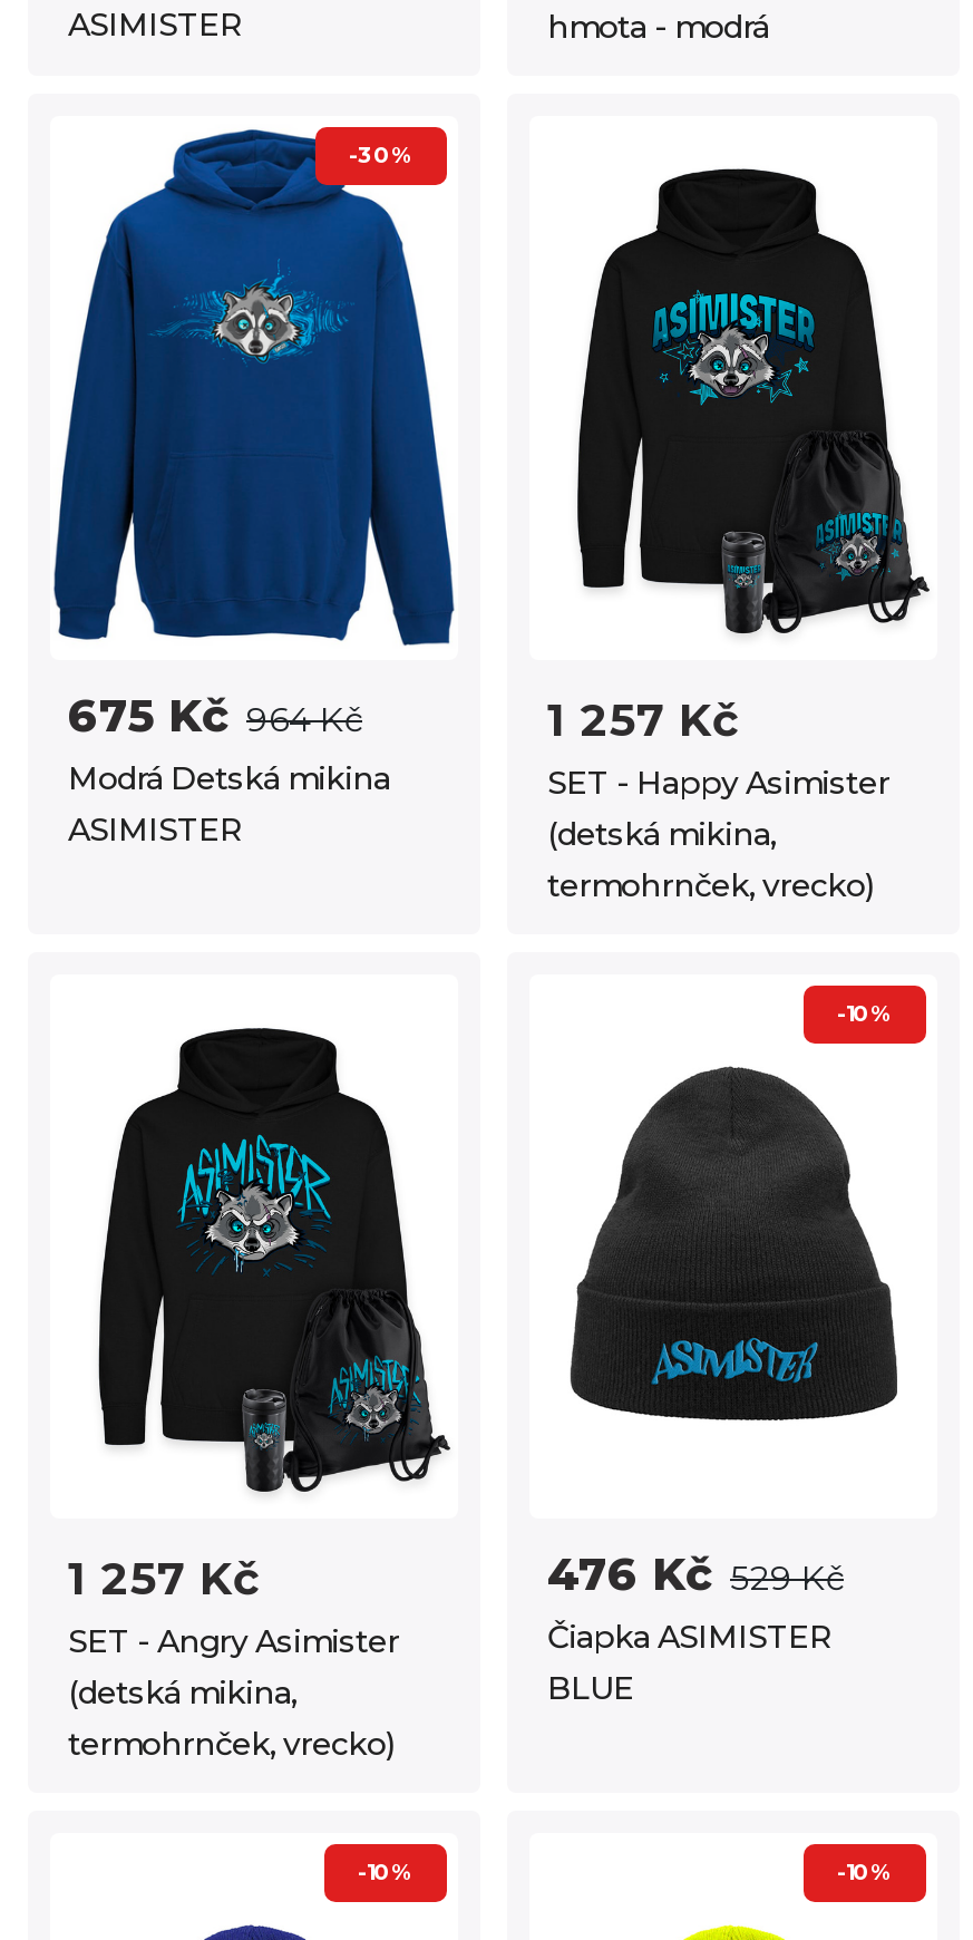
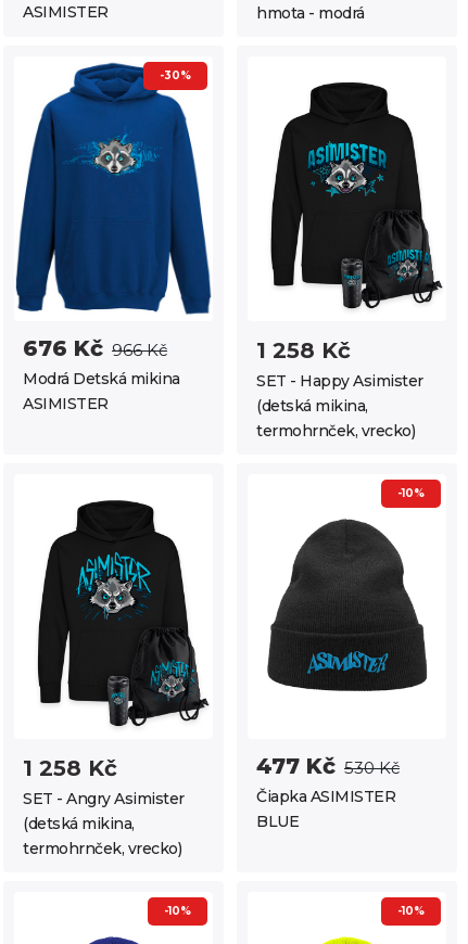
- 675 Kč 964 Kč
+ 676 Kč 966 Kč

- 1 257 Kč
+ 1 258 Kč

- 1 257 Kč
+ 1 258 Kč

- 476 Kč 529 Kč
+ 477 Kč 530 Kč
